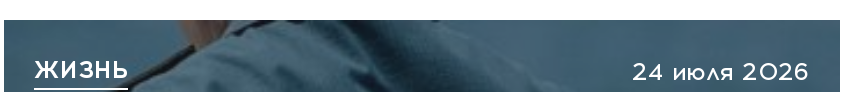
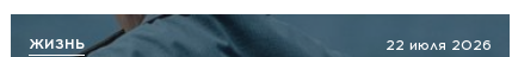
- 24 июля 2026
+ 22 июля 2026
